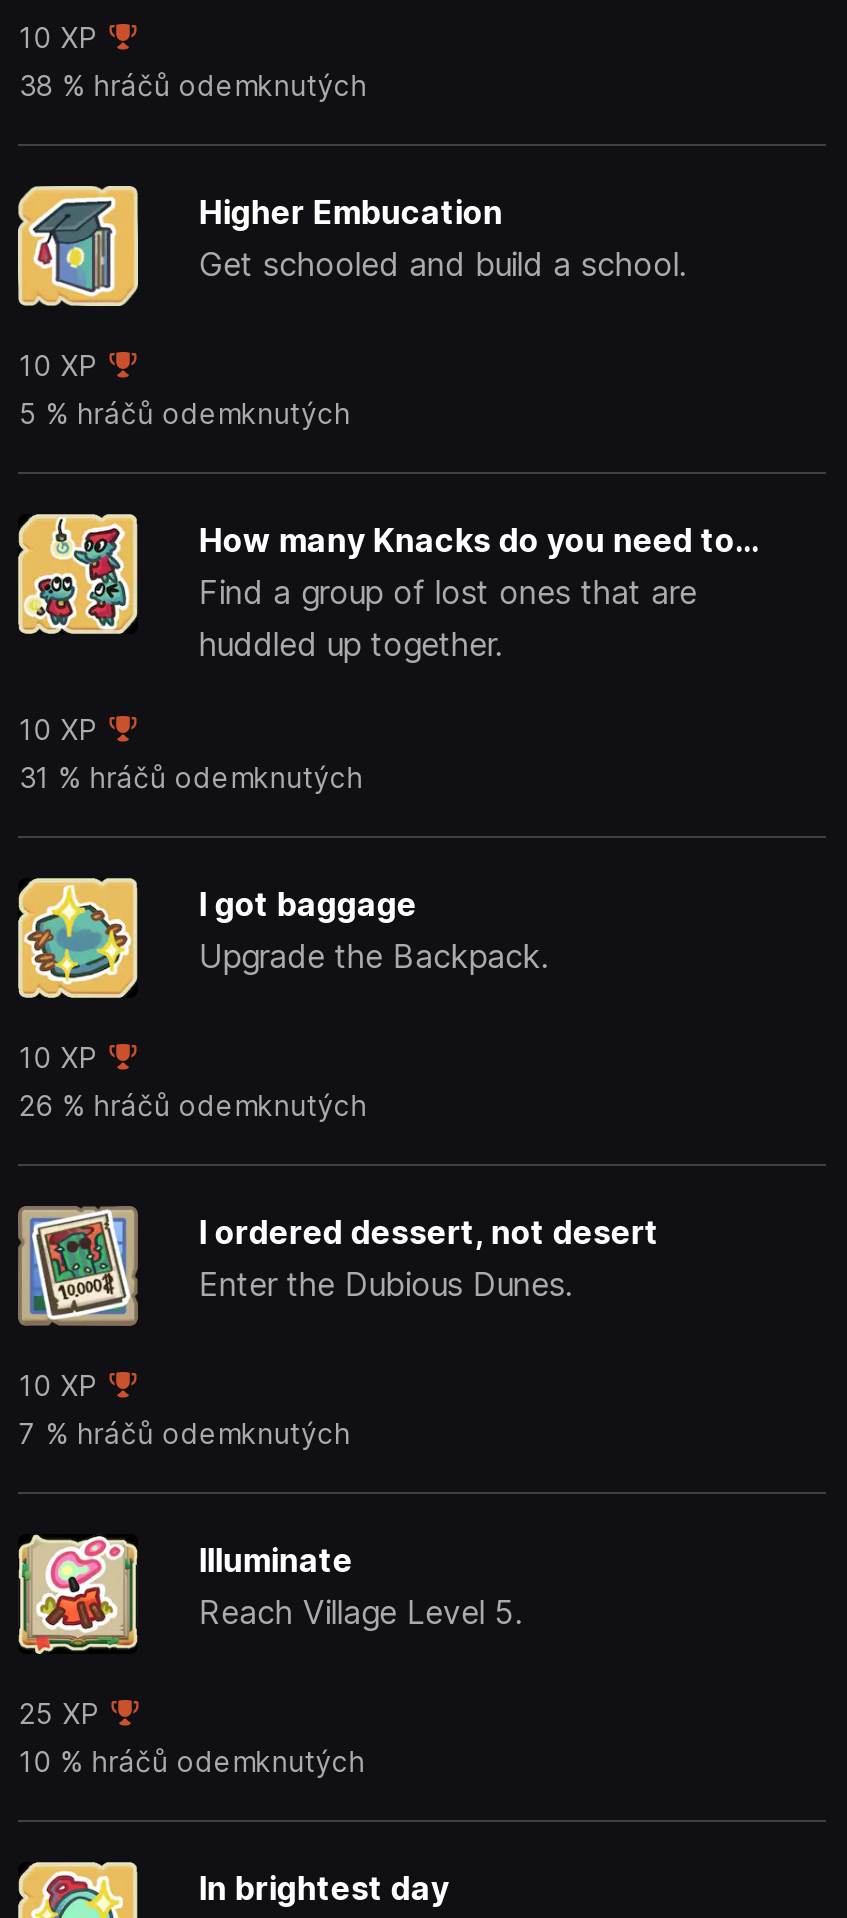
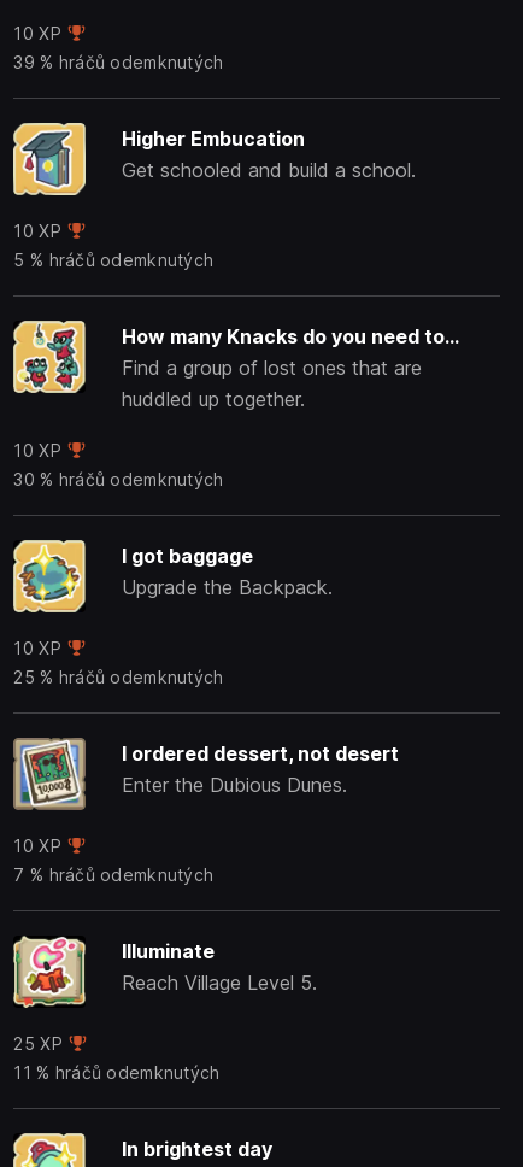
- 38 % hráčů odemknutých
+ 39 % hráčů odemknutých

- 31 % hráčů odemknutých
+ 30 % hráčů odemknutých

- 26 % hráčů odemknutých
+ 25 % hráčů odemknutých

- 10 % hráčů odemknutých
+ 11 % hráčů odemknutých
